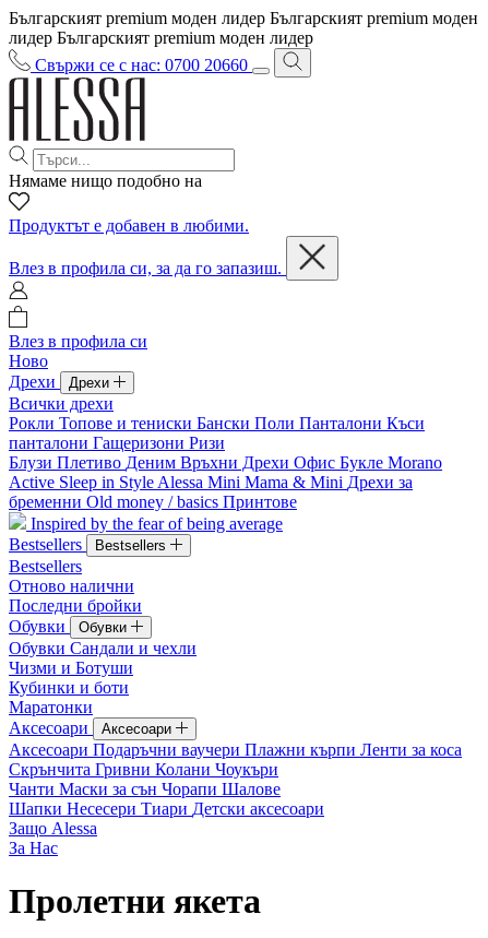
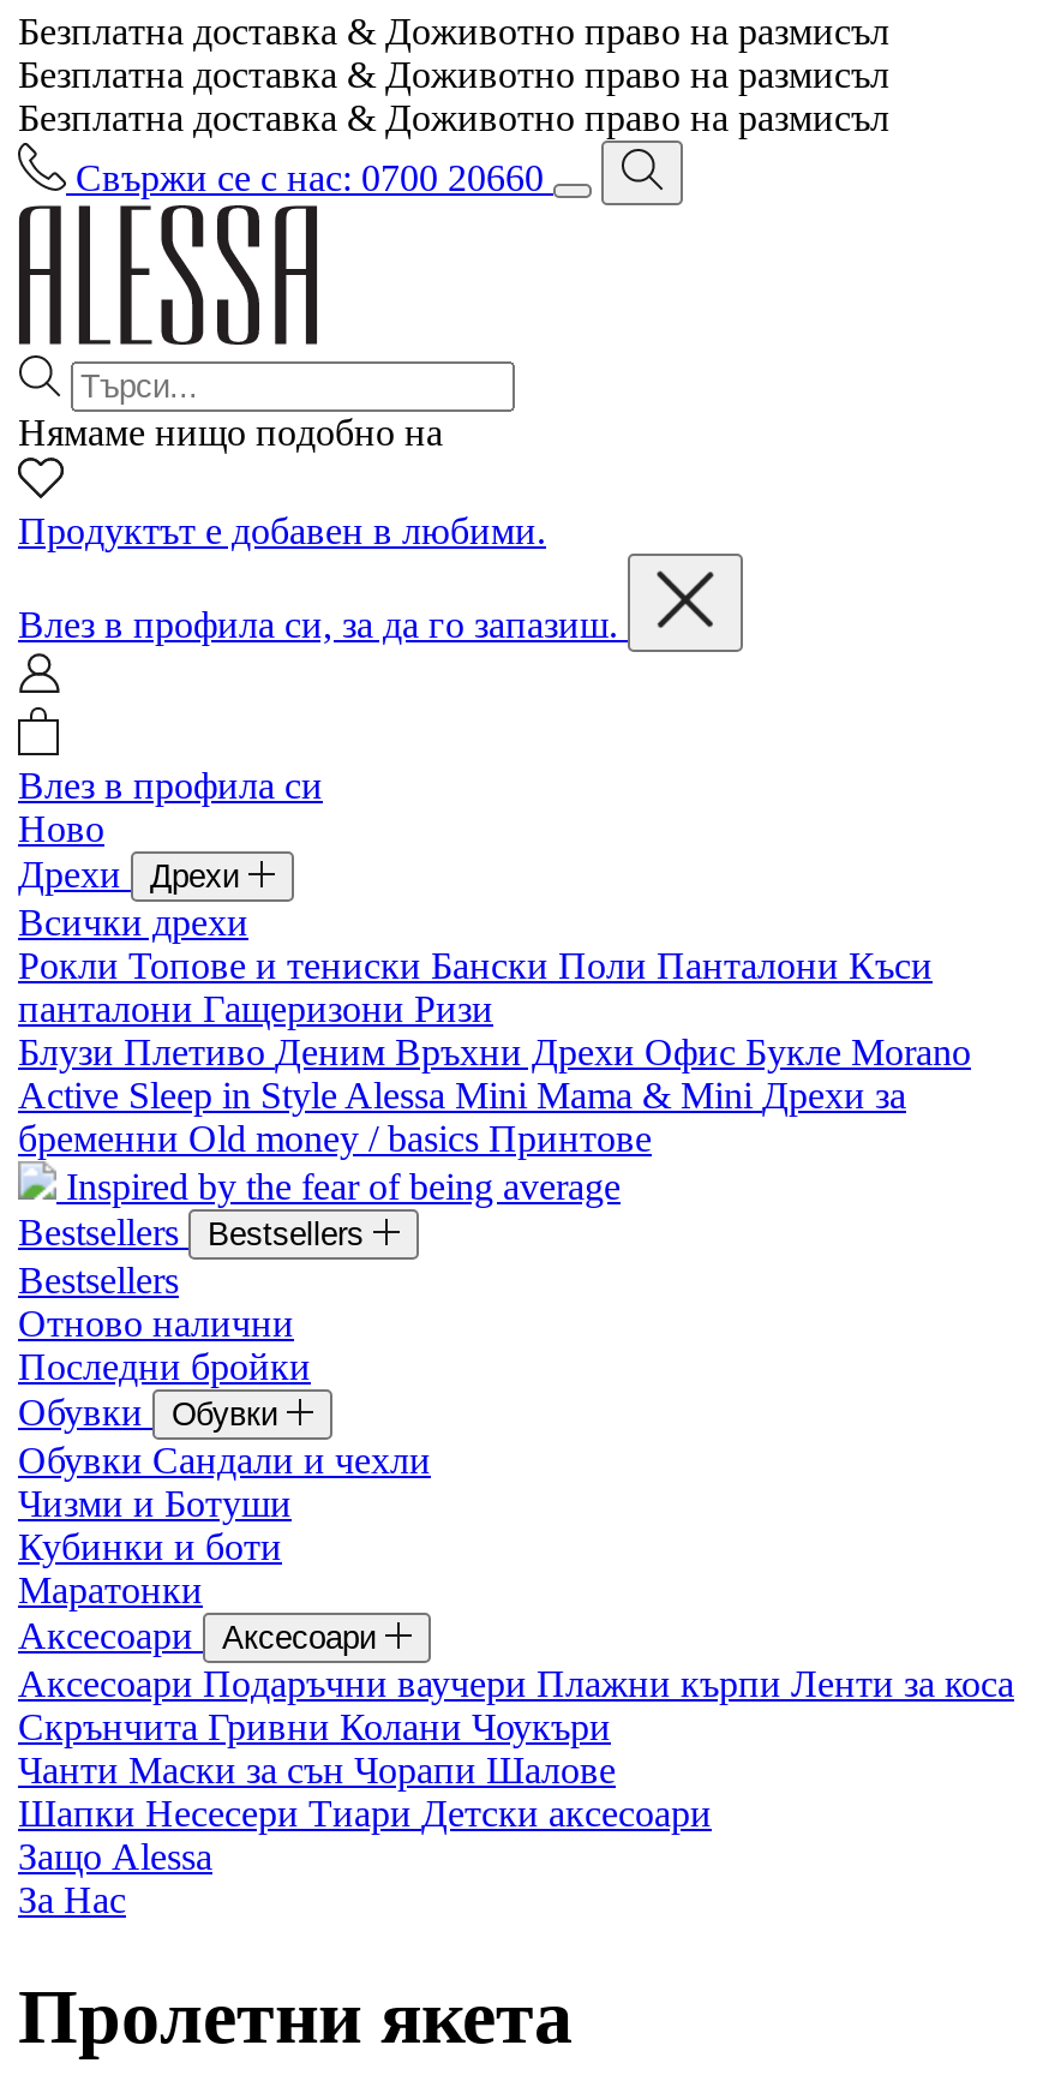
- Българският premium моден лидер Българският premium моден
- лидер Българският premium моден лидер
+ Безплатна доставка & Доживотно право на размисъл
+ Безплатна доставка & Доживотно право на размисъл
+ Безплатна доставка & Доживотно право на размисъл
